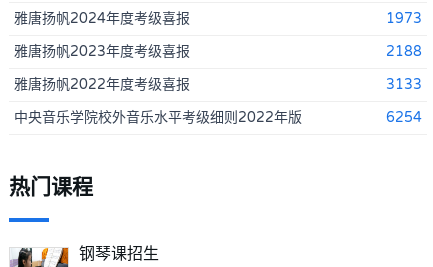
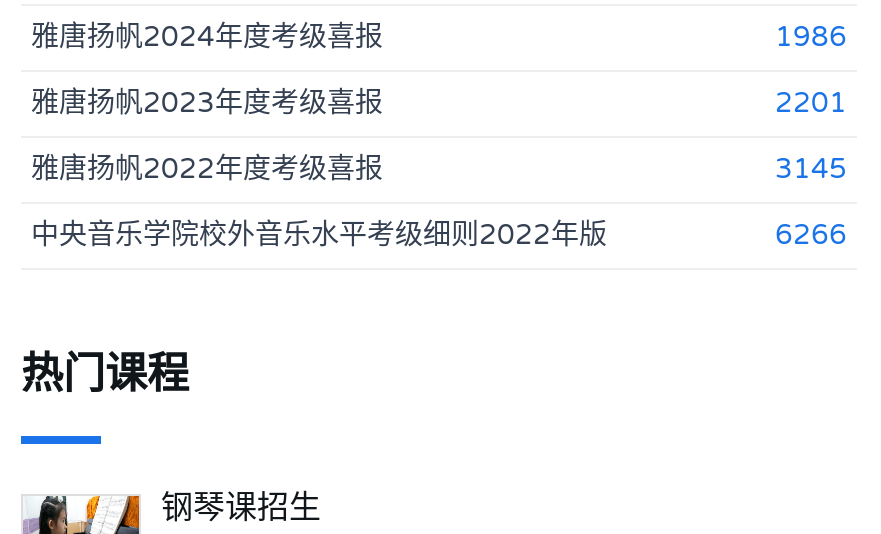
- 1973
+ 1986

- 2188
+ 2201

- 3133
+ 3145

- 6254
+ 6266
